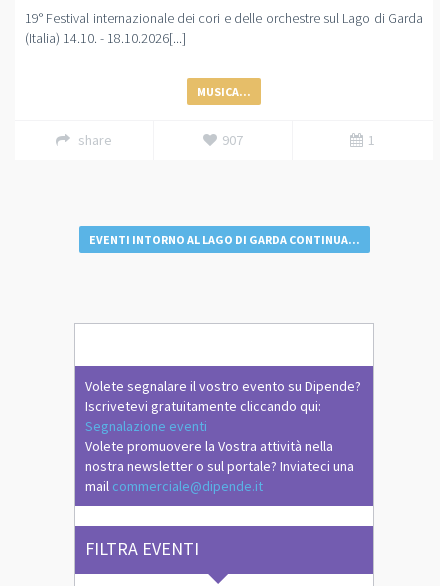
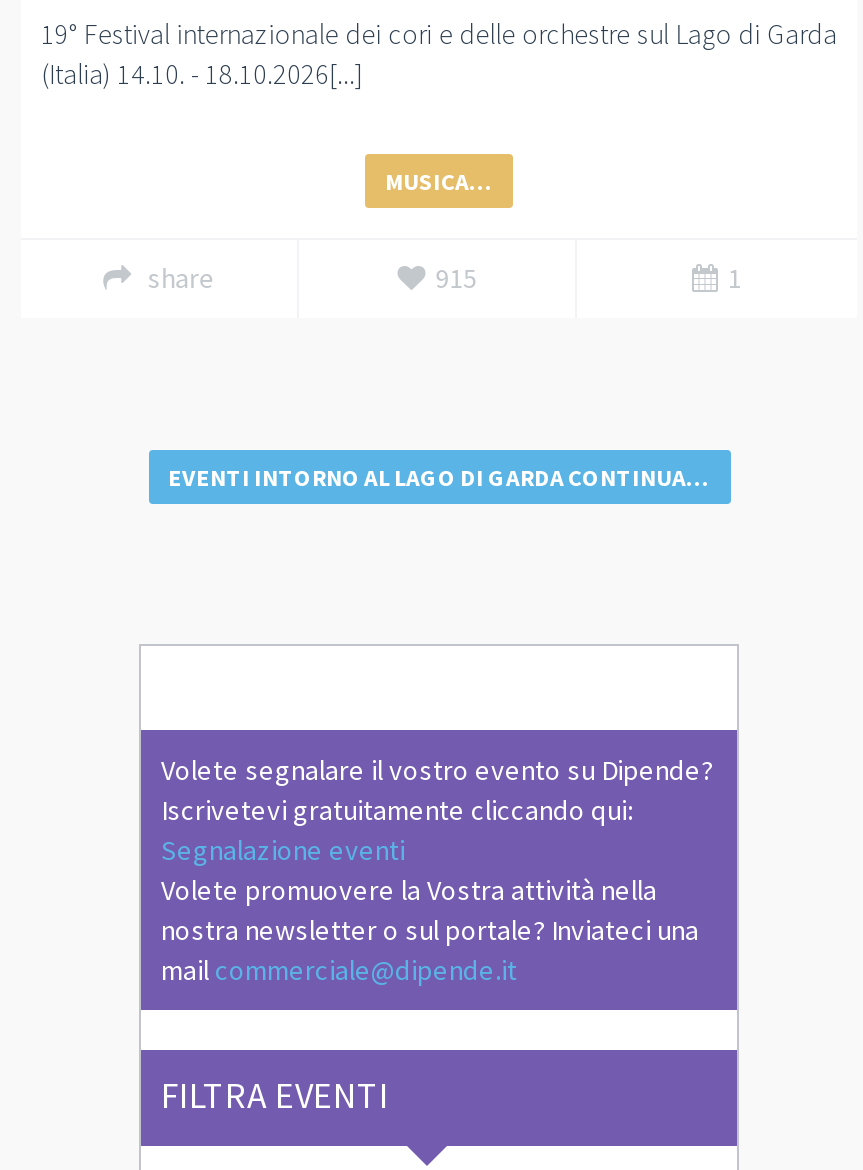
- 907
+ 915
